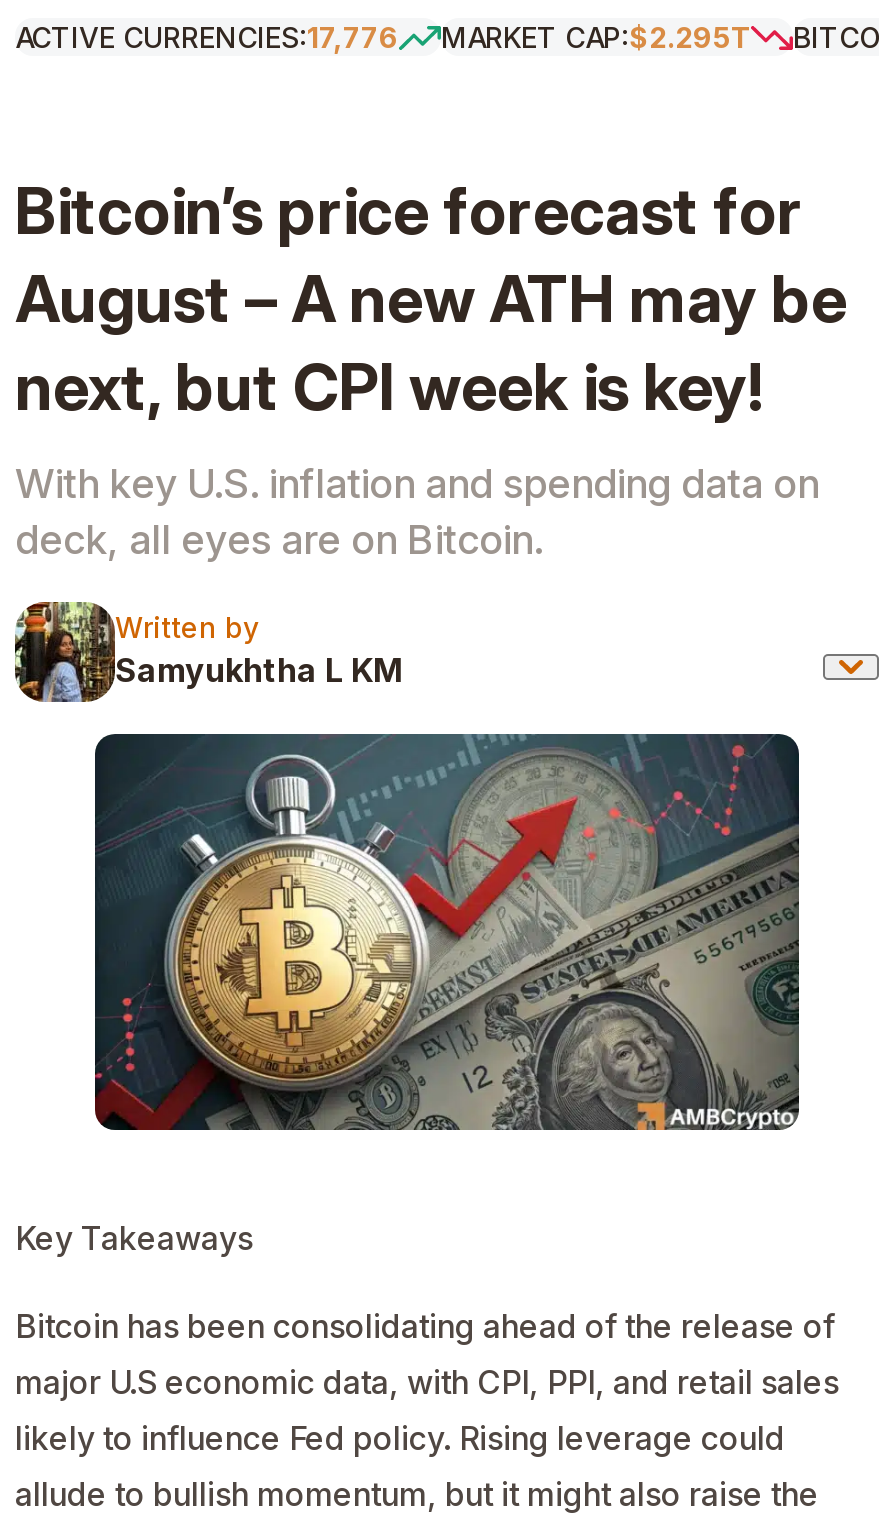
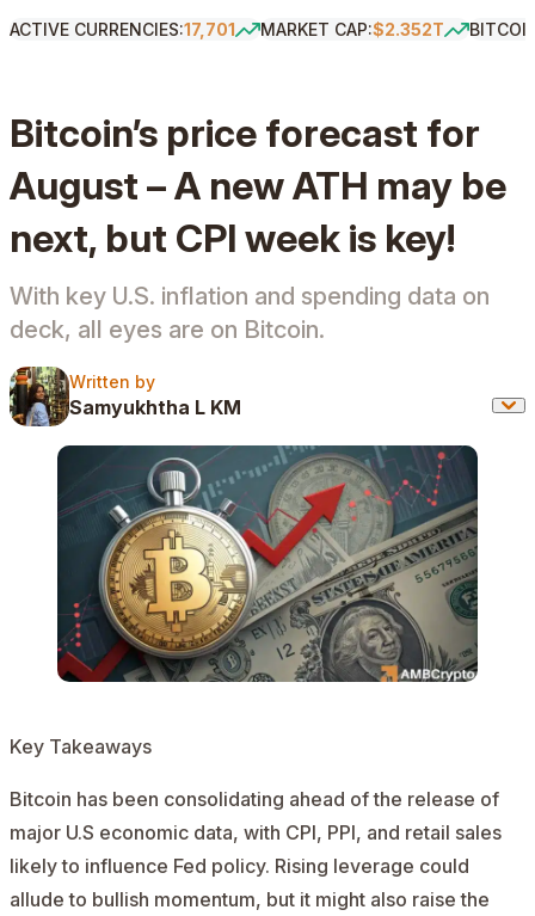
- ACTIVE CURRENCIES:17,776
+ ACTIVE CURRENCIES:17,701

- MARKET CAP:$2.295T
+ MARKET CAP:$2.352T
